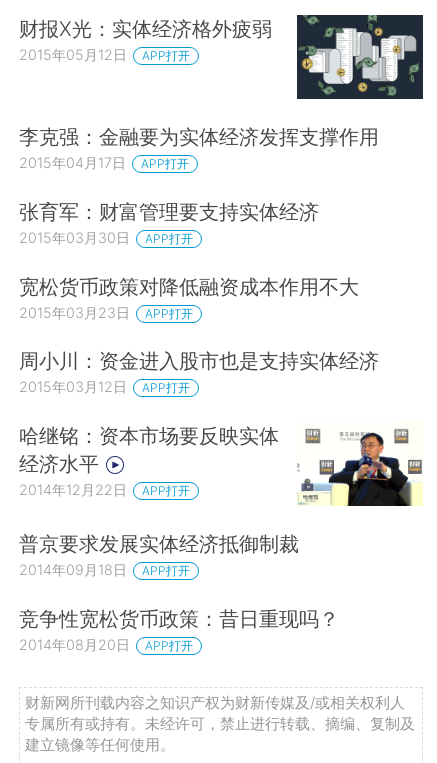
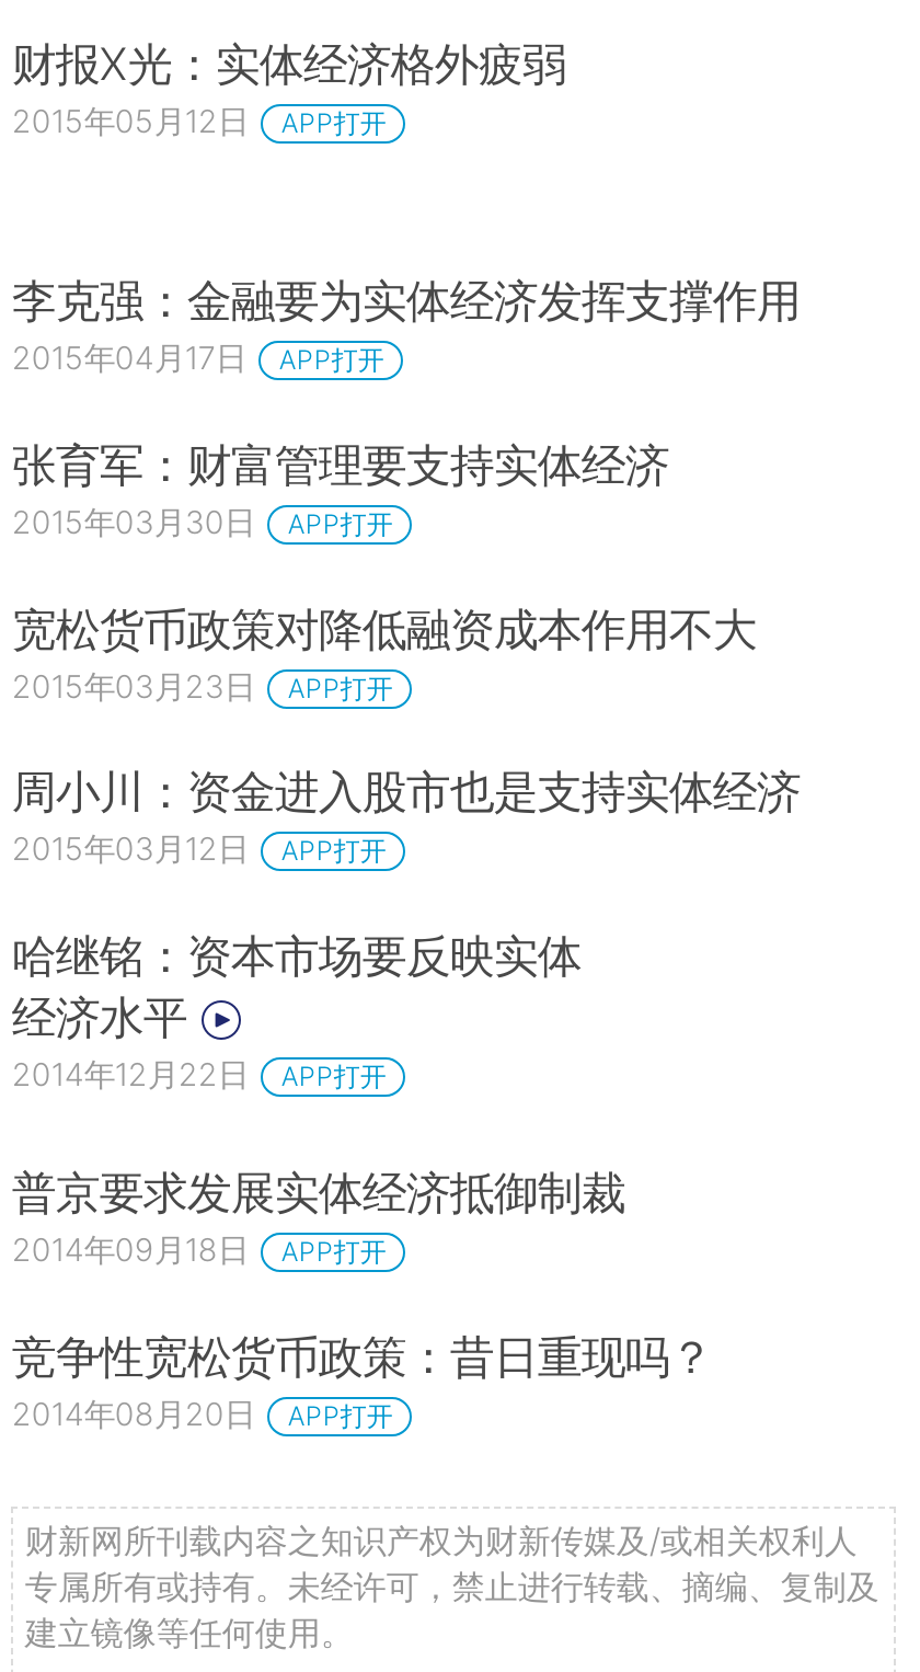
- [image]

- [image]
